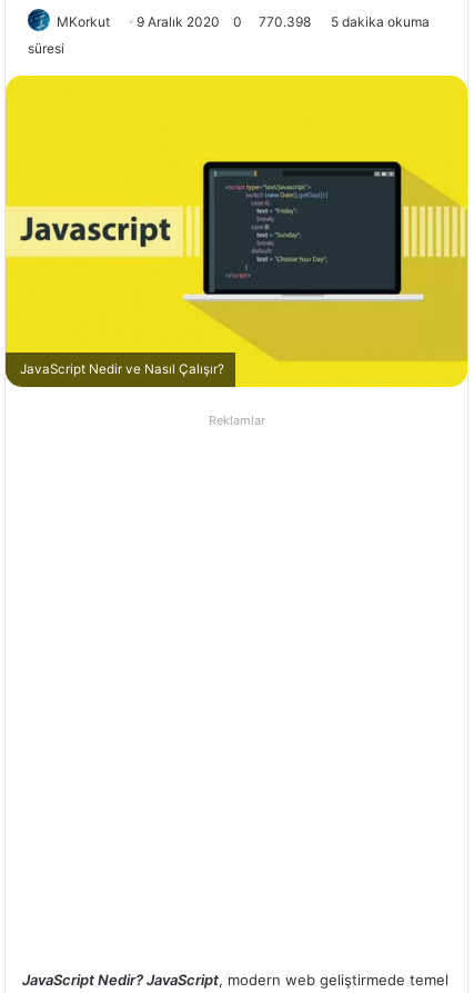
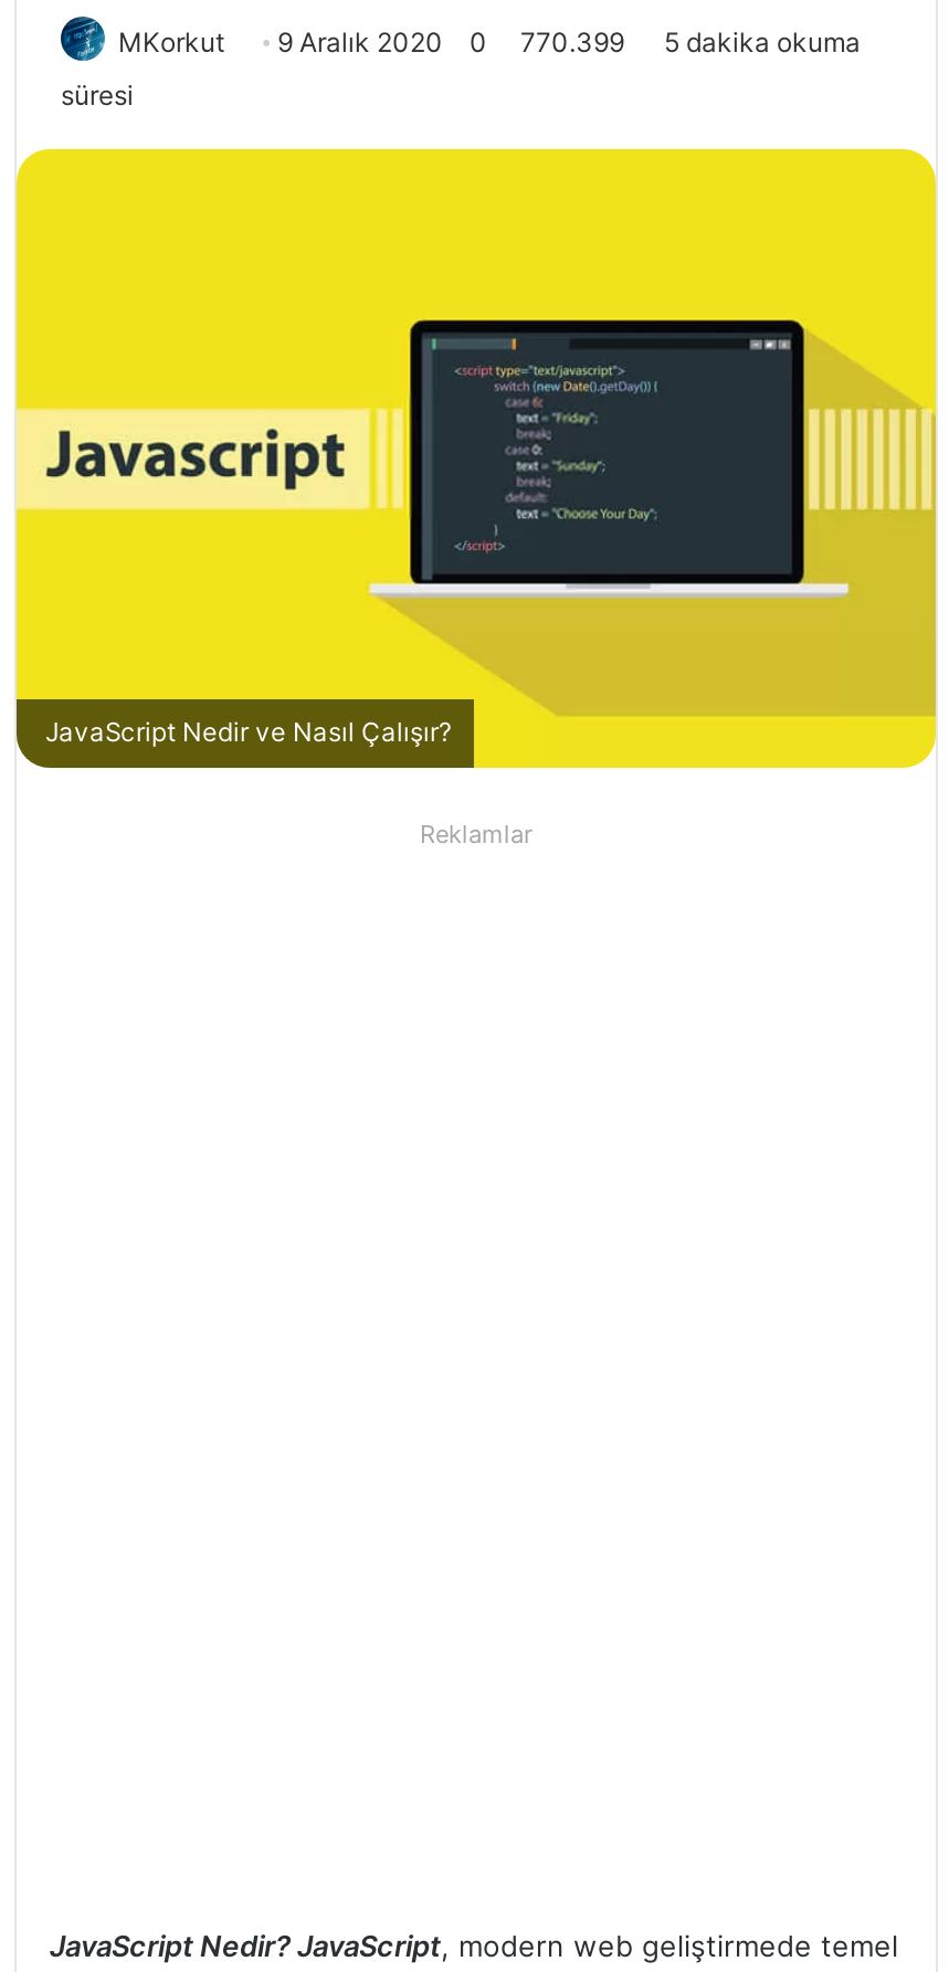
- MKorkut 9 Aralık 2020 0 770.398 5 dakika okuma
+ MKorkut 9 Aralık 2020 0 770.399 5 dakika okuma
